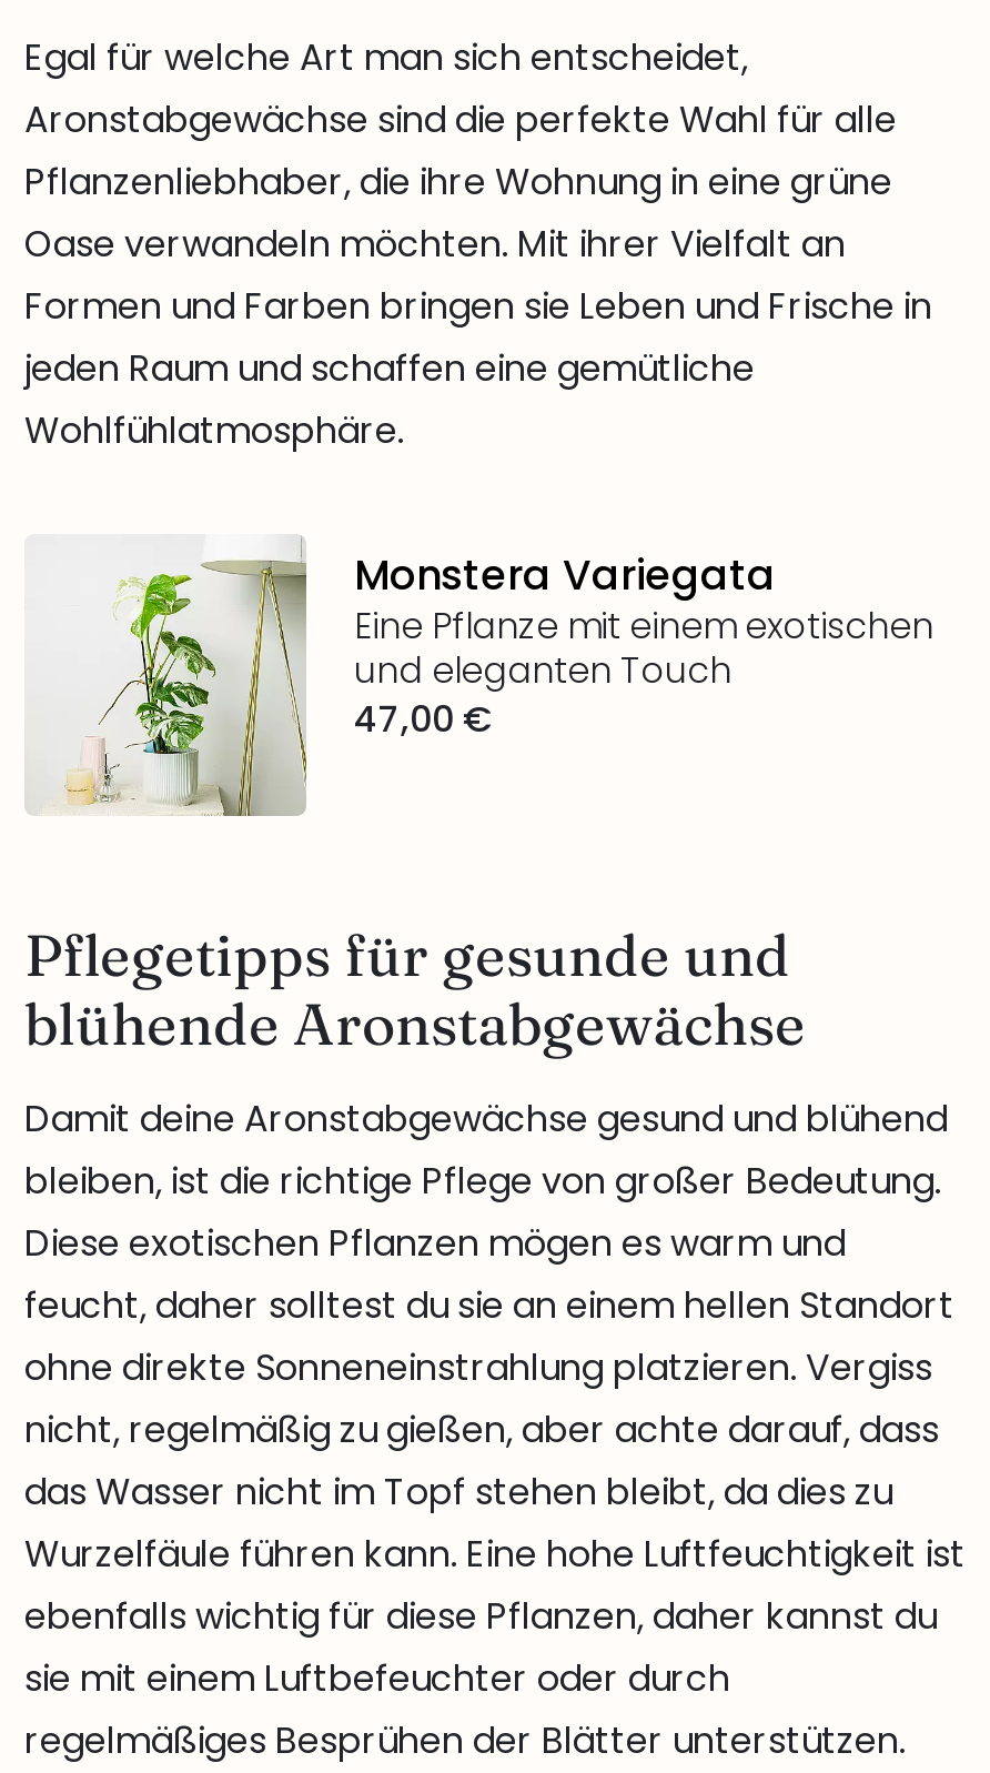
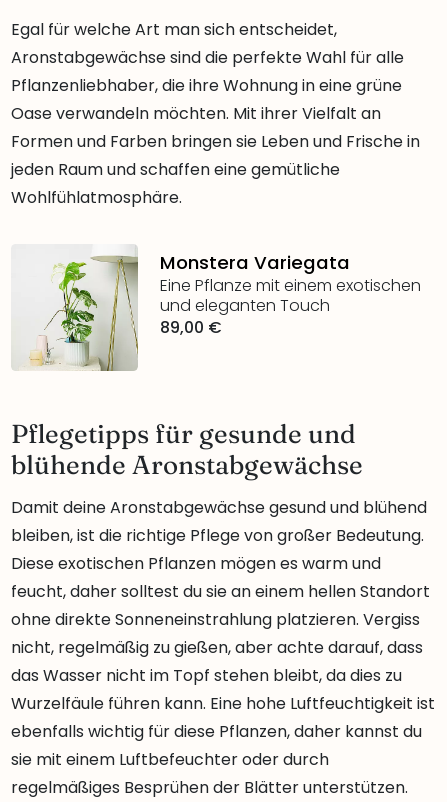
- 47,00 €
+ 89,00 €
